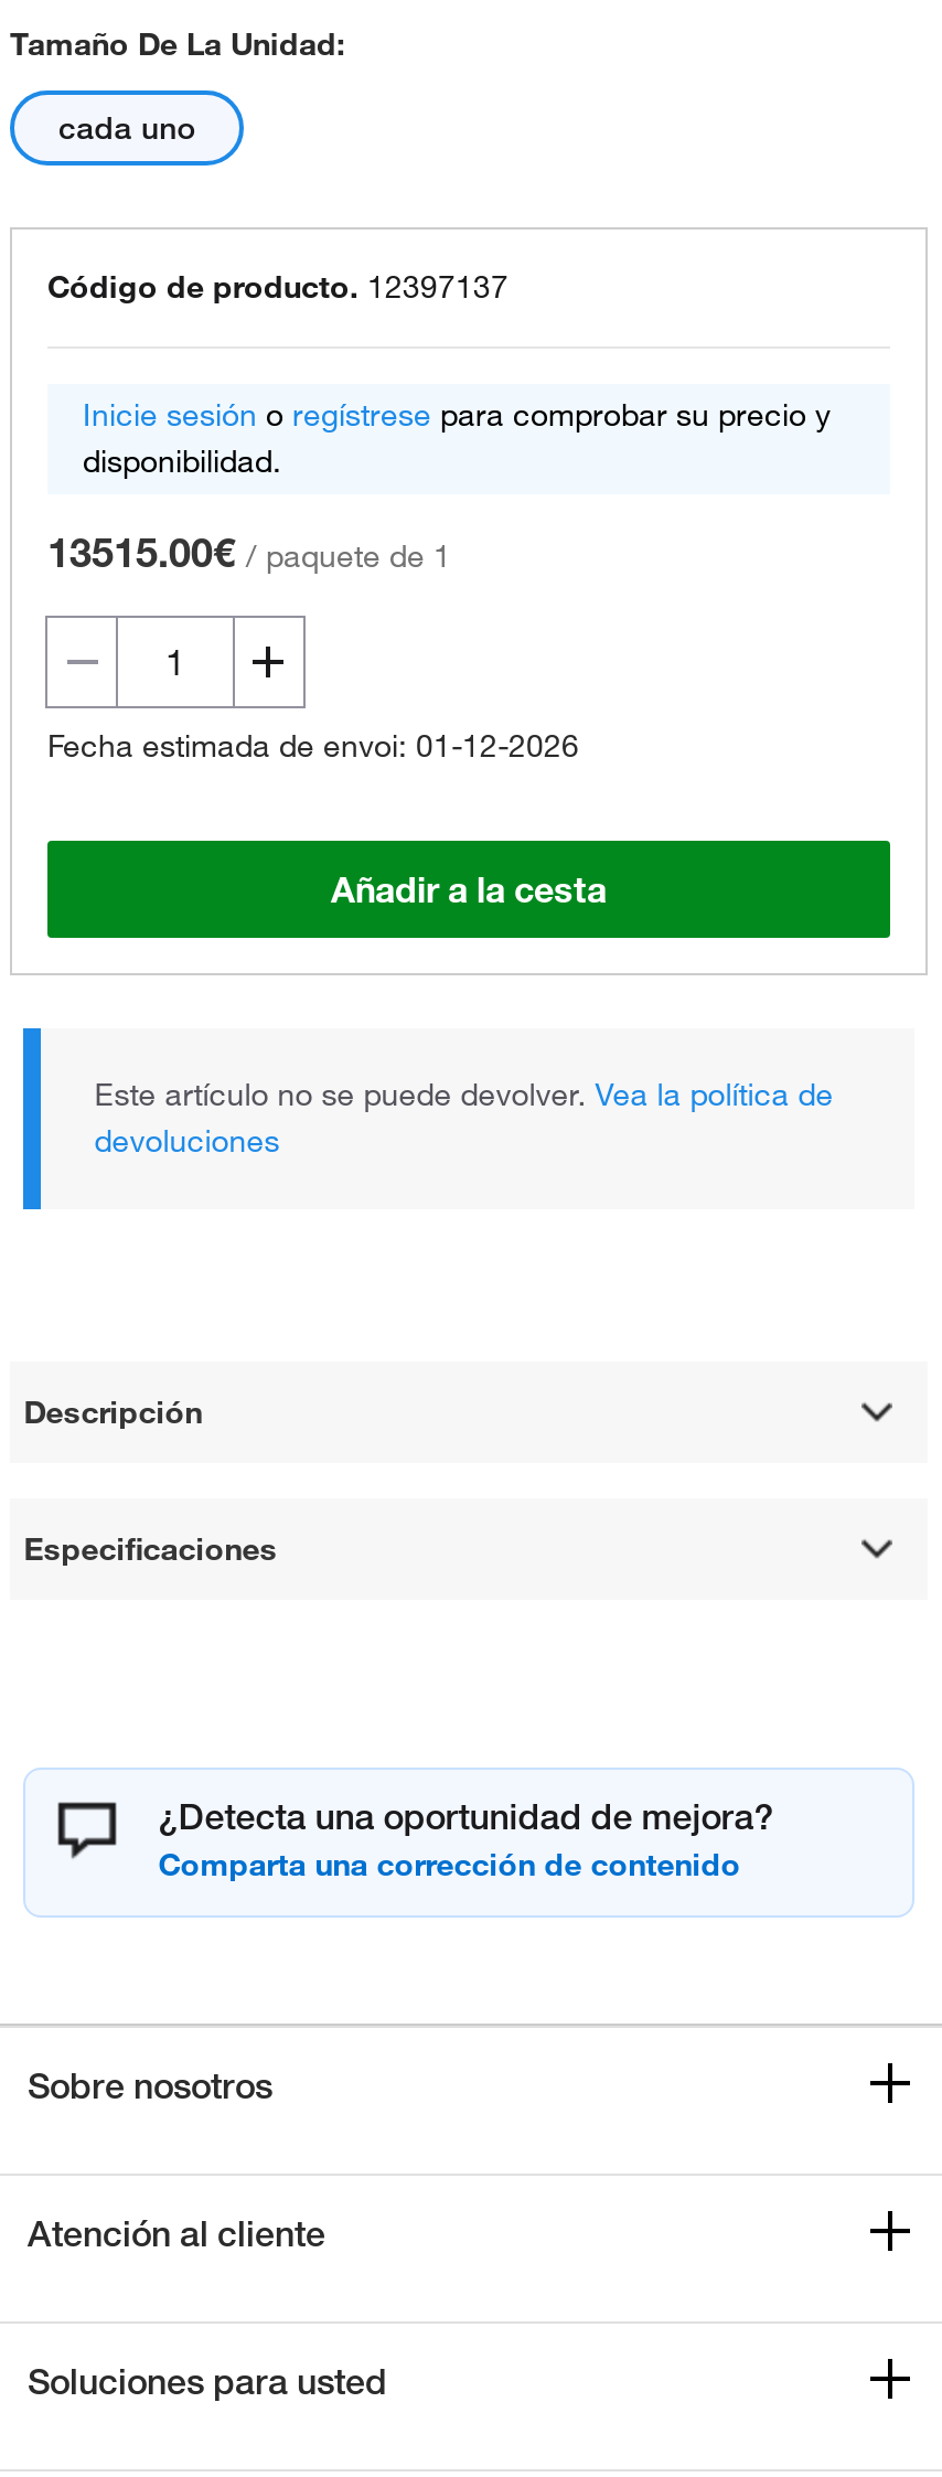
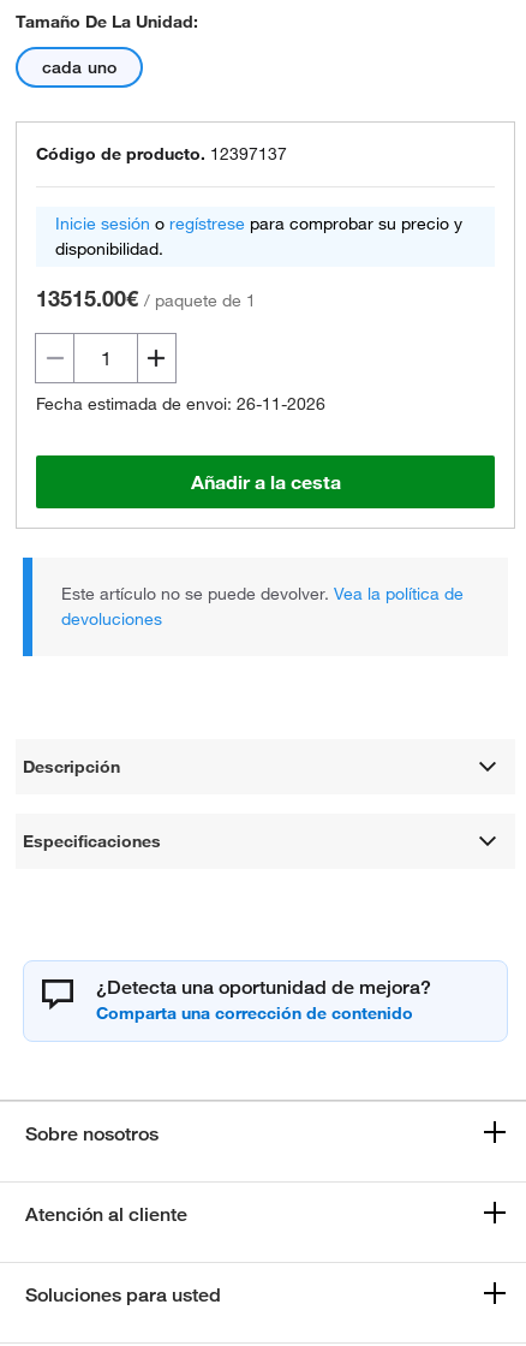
- Fecha estimada de envoi: 01-12-2026
+ Fecha estimada de envoi: 26-11-2026
